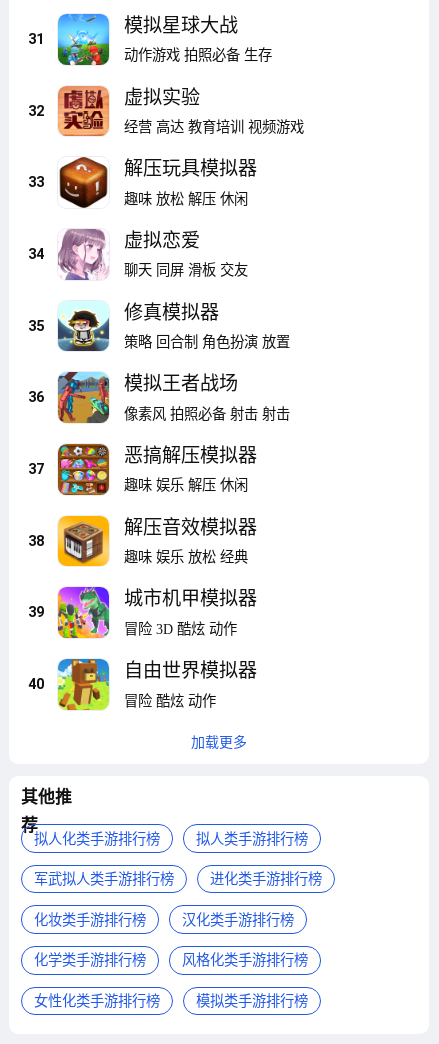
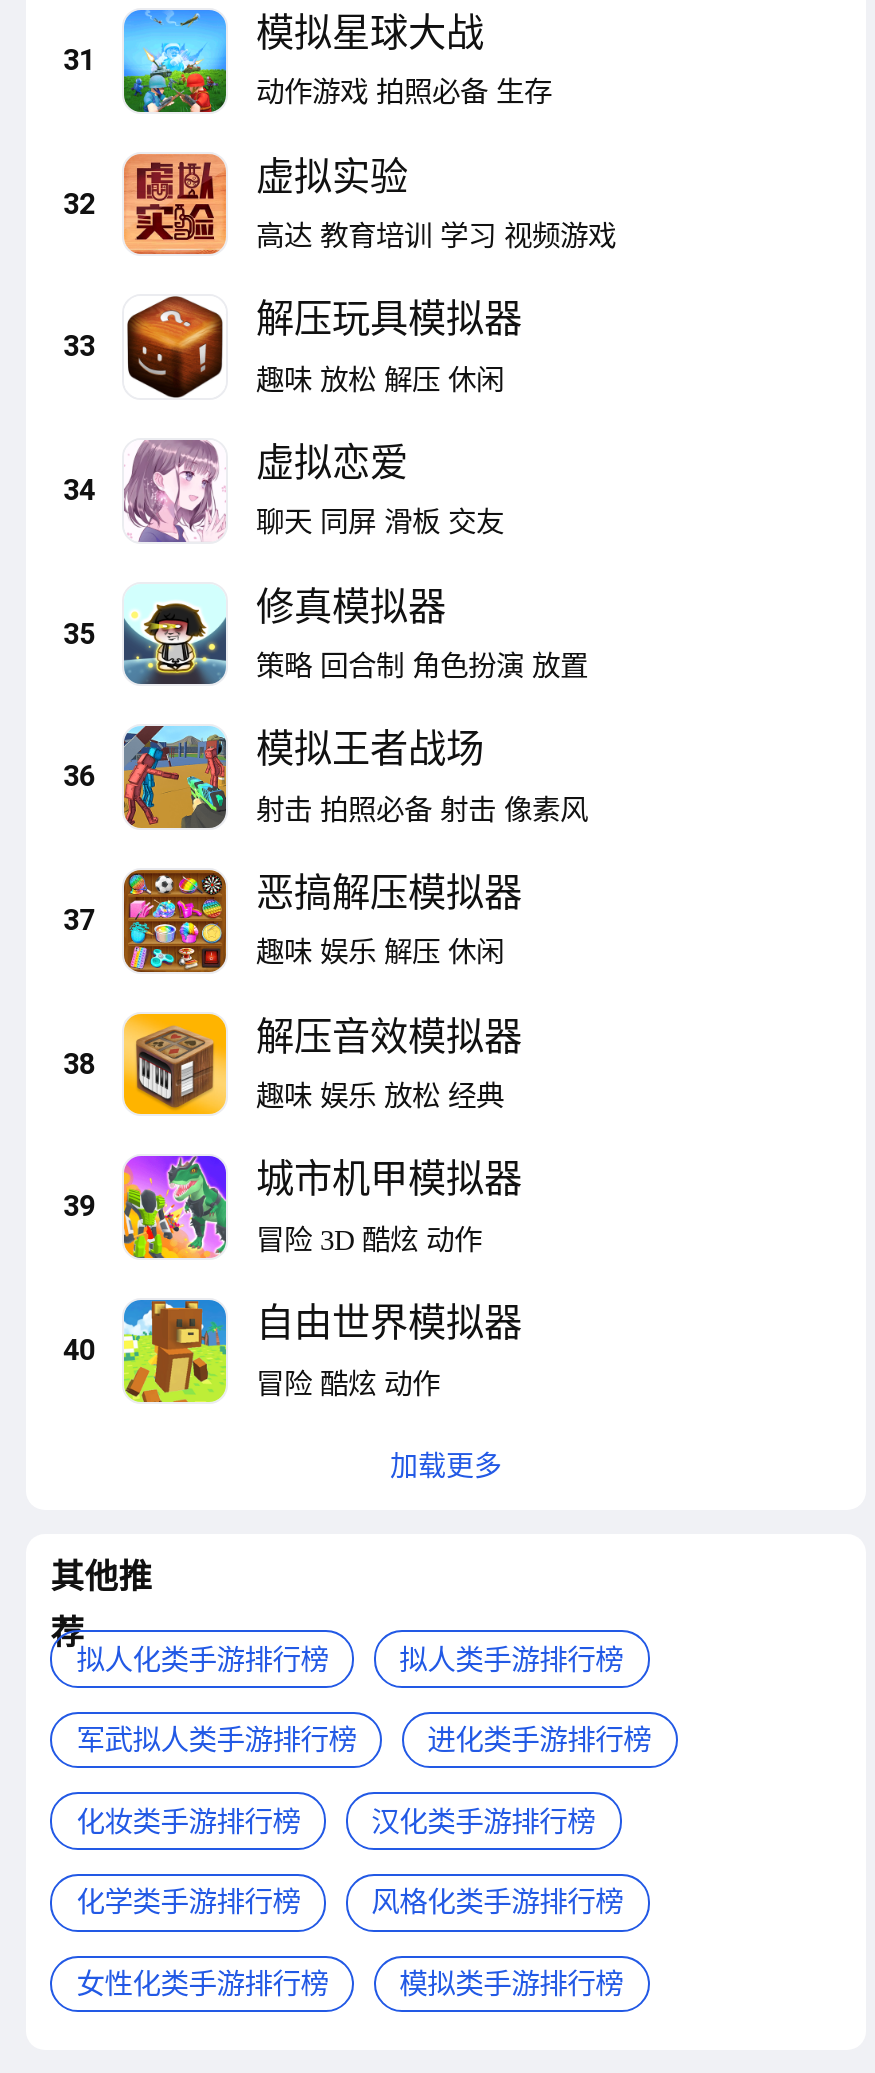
- 经营 高达 教育培训 视频游戏
+ 高达 教育培训 学习 视频游戏

- 像素风 拍照必备 射击 射击
+ 射击 拍照必备 射击 像素风
